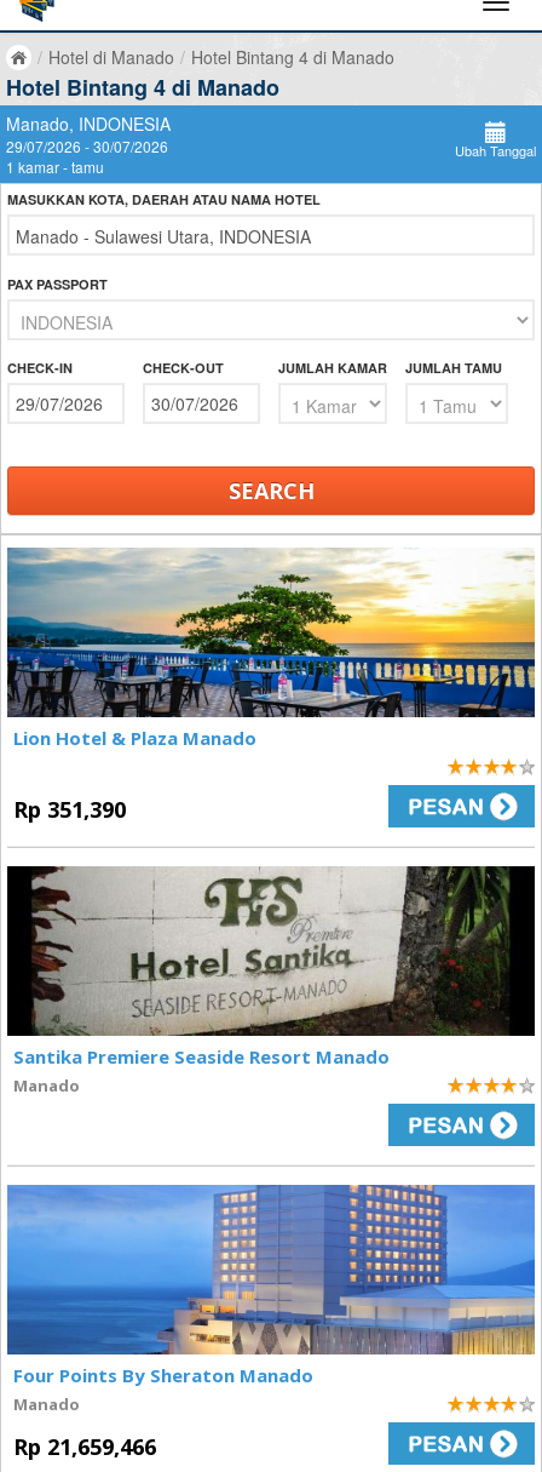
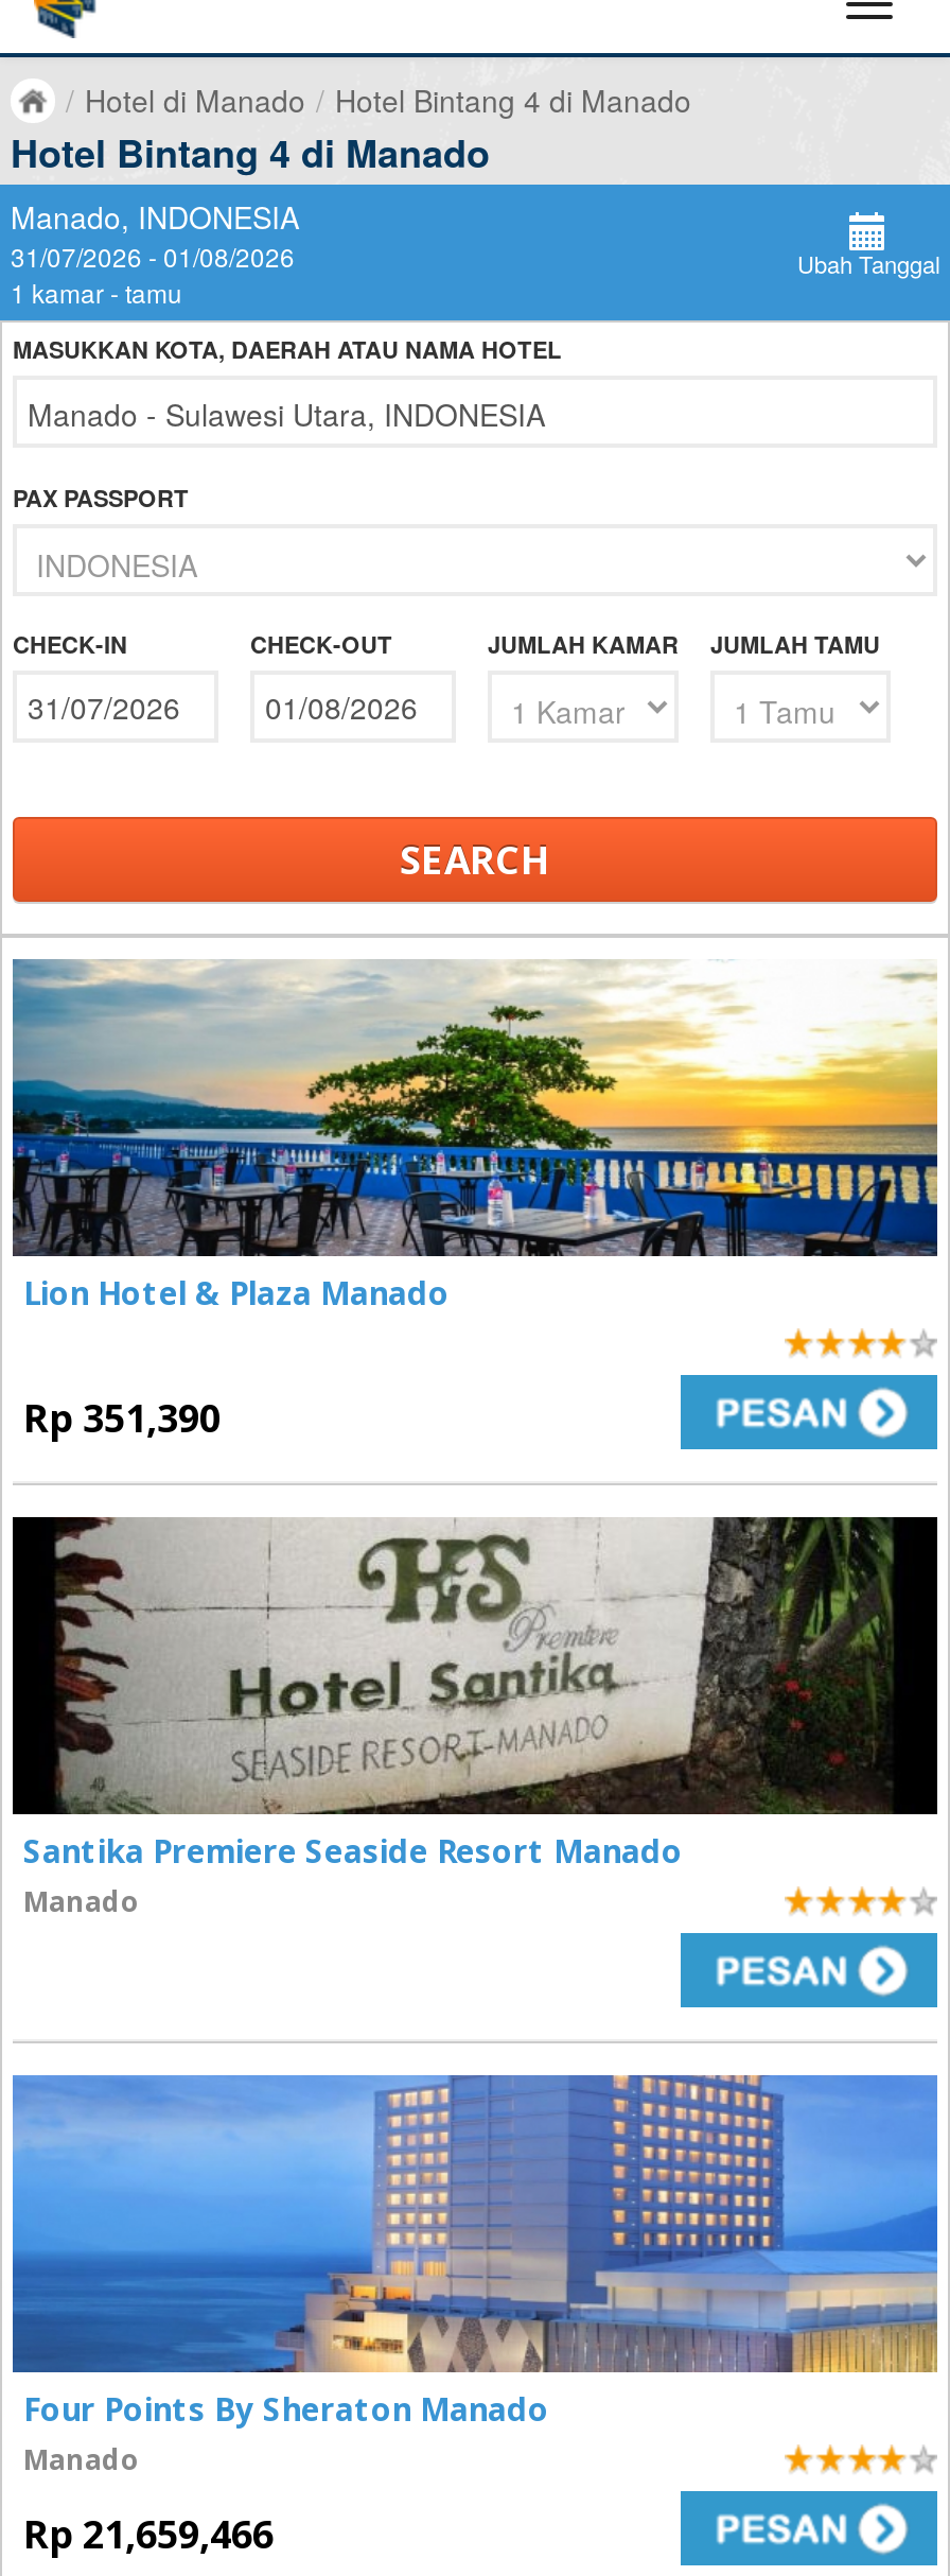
- 29/07/2026 - 30/07/2026
+ 31/07/2026 - 01/08/2026
